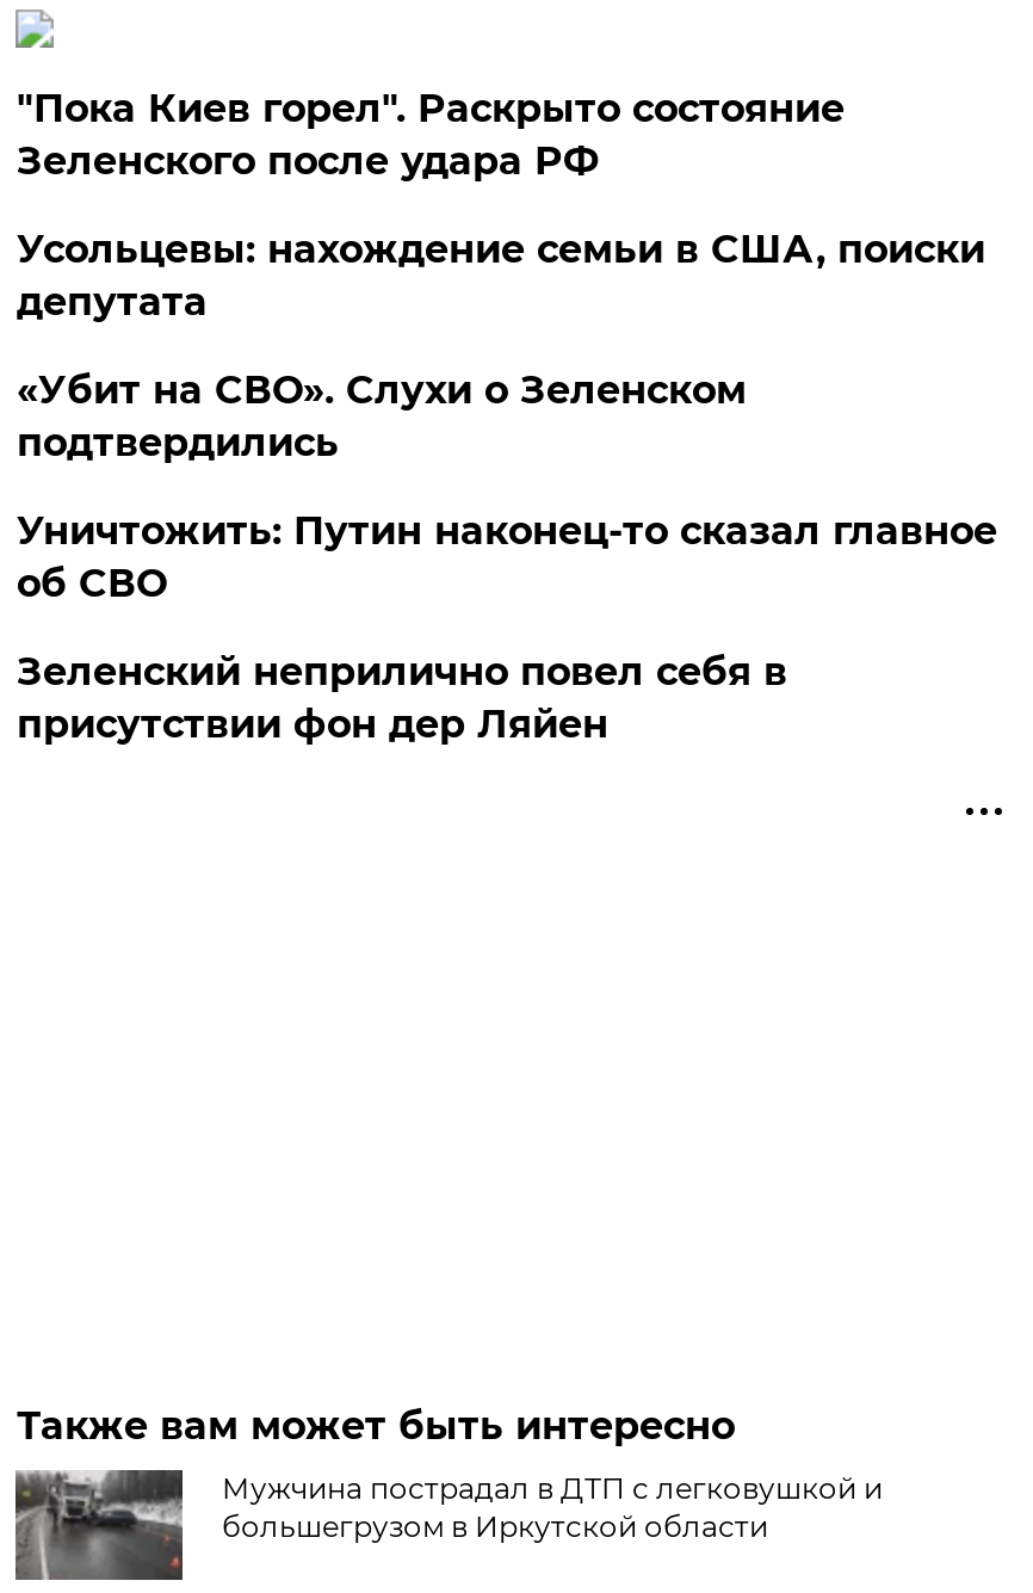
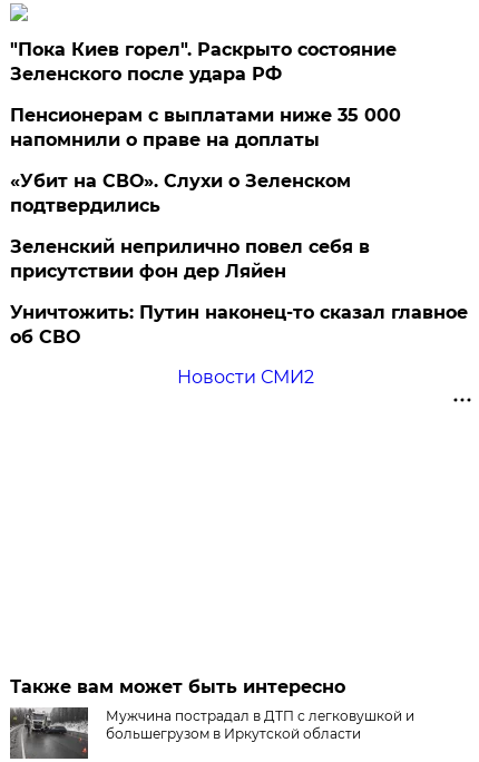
- Усольцевы: нахождение семьи в США, поиски
- депутата
+ Пенсионерам с выплатами ниже 35 000
+ напомнили о праве на доплаты

moved down: Уничтожить: Путин наконец-то сказал главное | об СВО

moved up: Зеленский неприлично повел cебя в | присутствии фон дер Ляйен

+ Новости СМИ2
